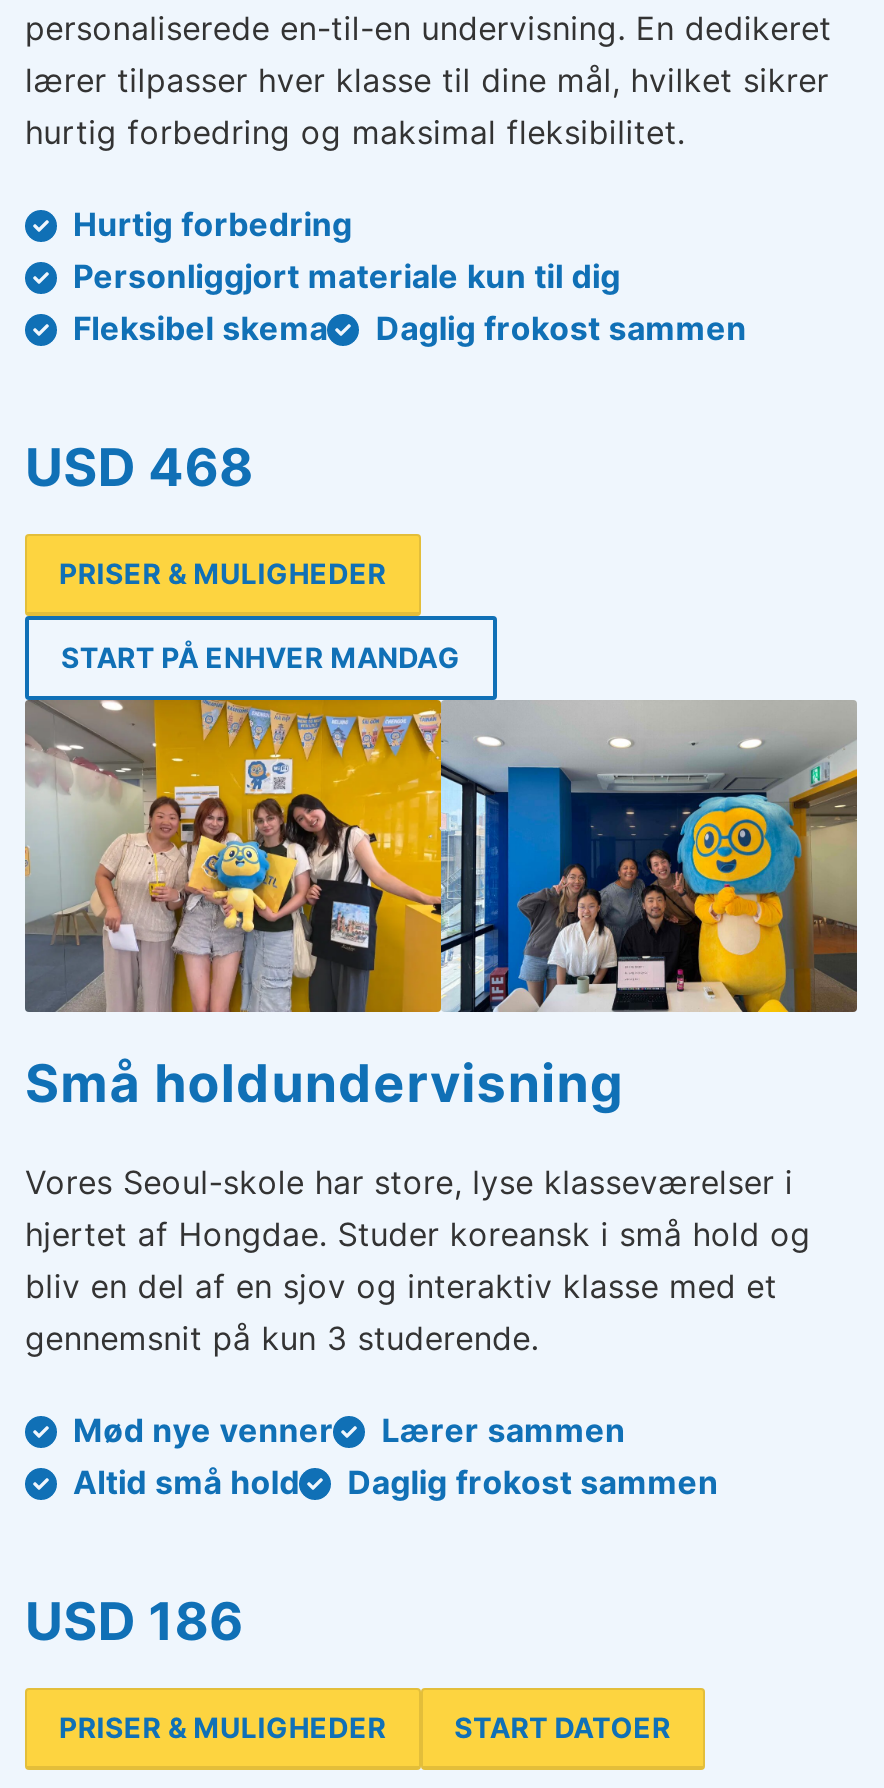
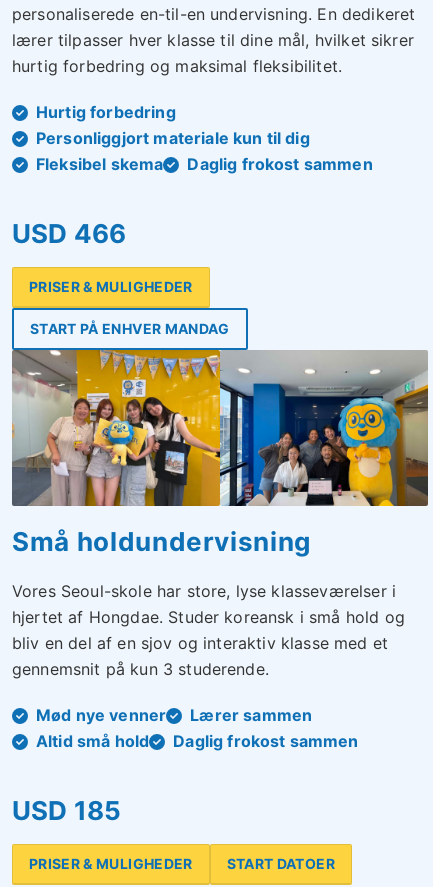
- USD 468
+ USD 466

- USD 186
+ USD 185
